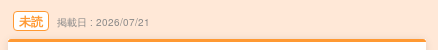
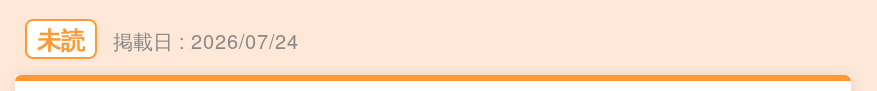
- 2026/07/21
+ 2026/07/24
